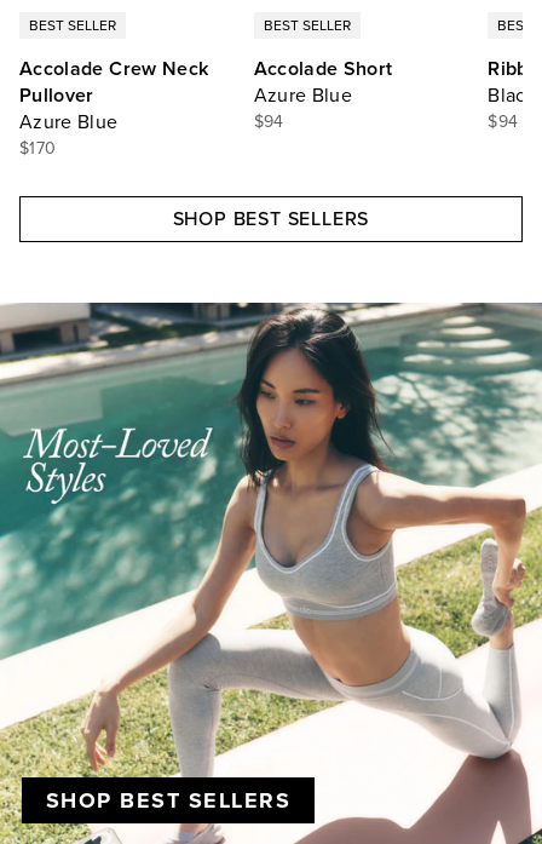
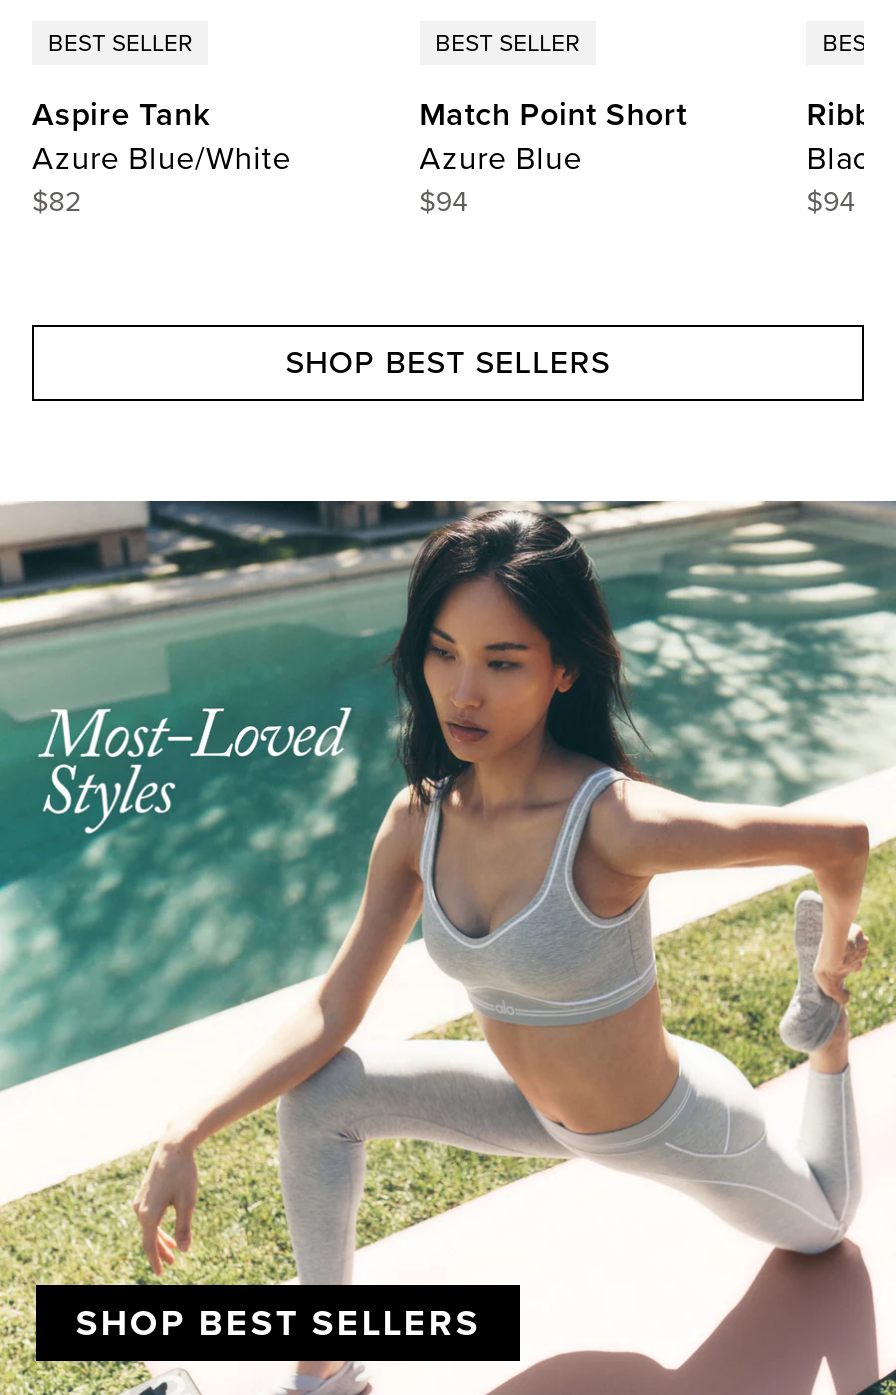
- Accolade Crew Neck
- Pullover
- Azure Blue
- $170
+ Aspire Tank
+ Azure Blue/White
+ $82

- Accolade Short
+ Match Point Short
